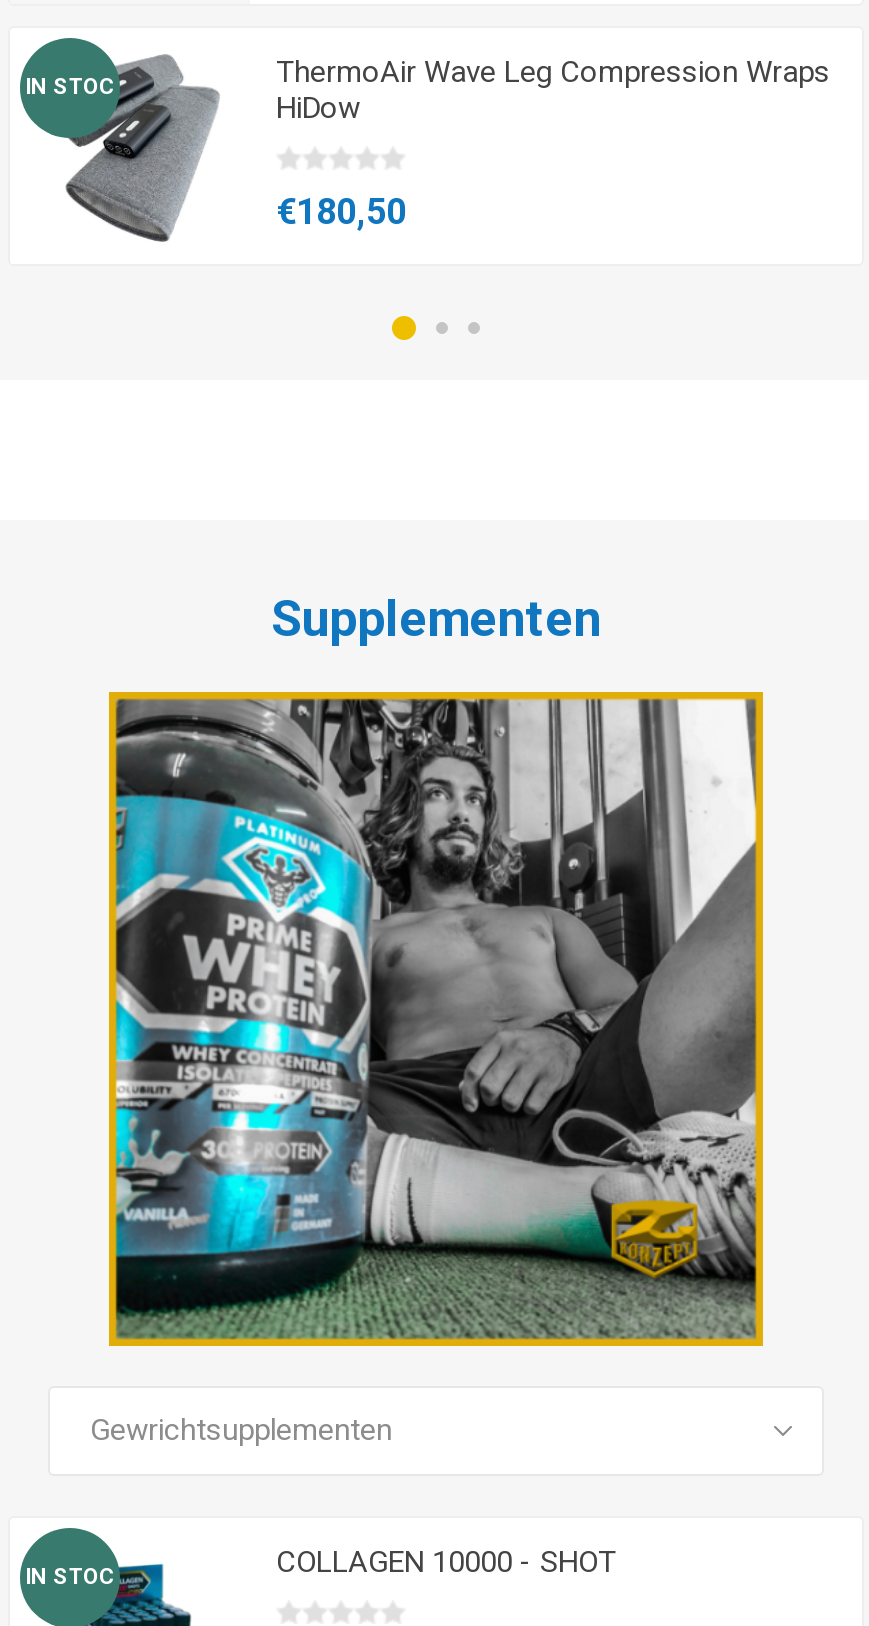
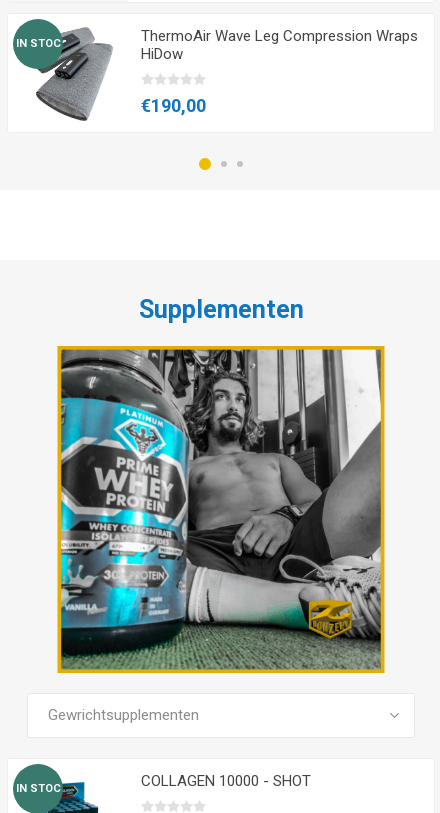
- €180,50
+ €190,00
